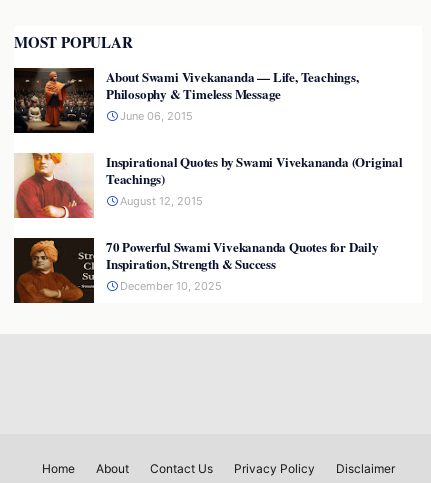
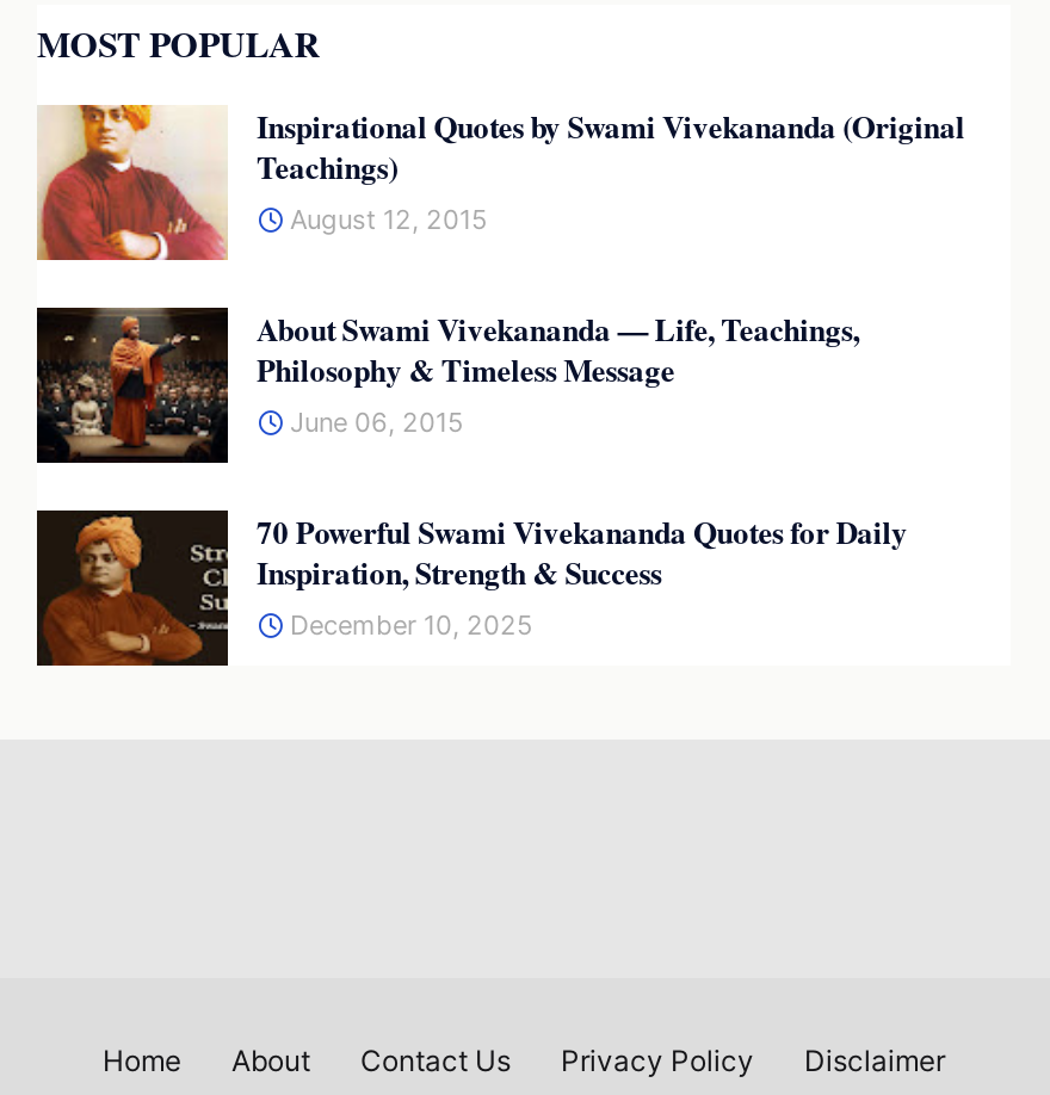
moved down: [image] | About Swami Vivekananda — Life, Teachings, | Philosophy & Timeless Message | June 06, 2015

moved up: [image] | Inspirational Quotes by Swami Vivekananda (Original | Teachings) | August 12, 2015
